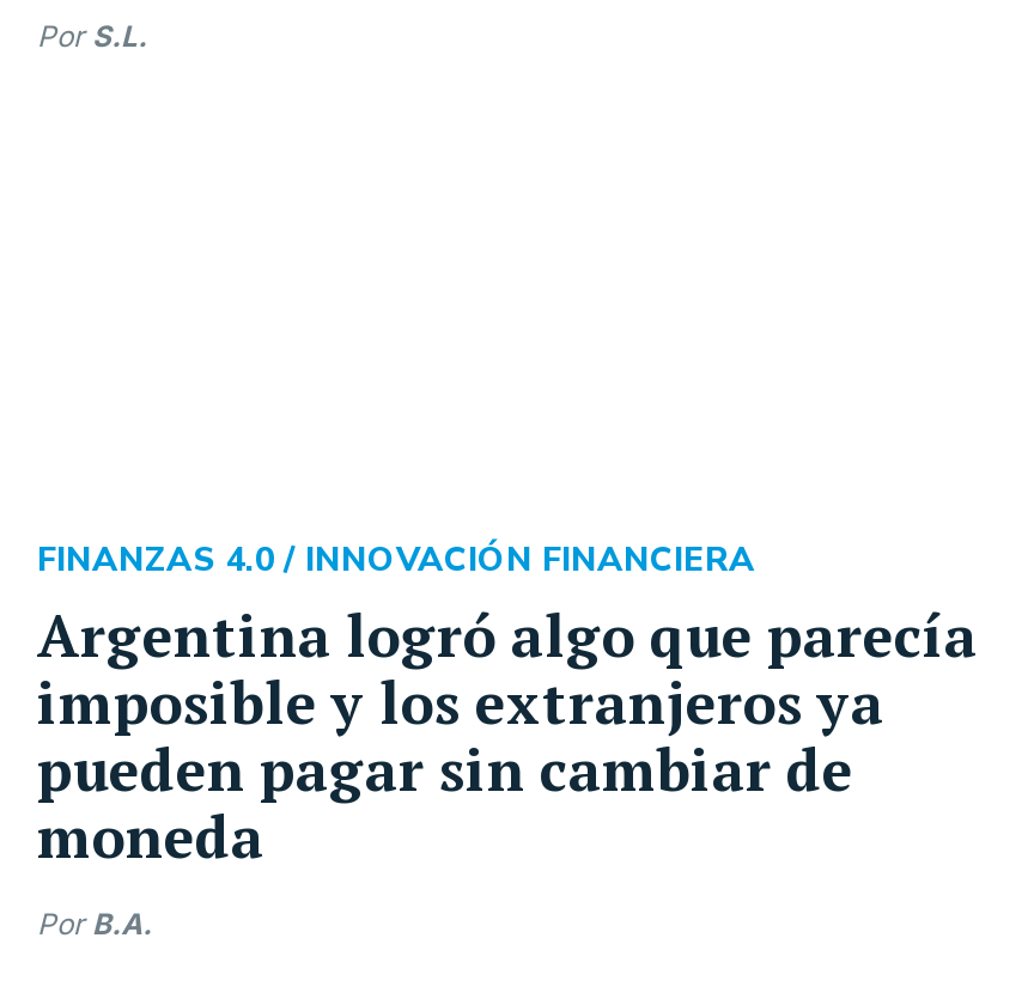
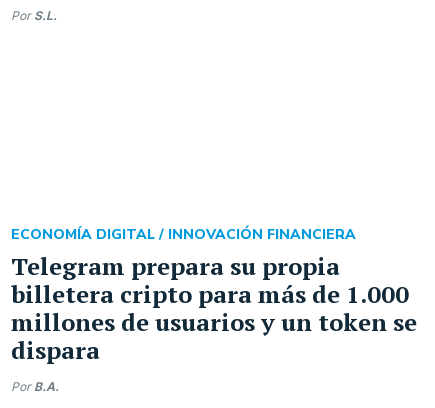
- FINANZAS 4.0 / INNOVACIÓN FINANCIERA
+ ECONOMÍA DIGITAL / INNOVACIÓN FINANCIERA

- Argentina logró algo que parecía
- imposible y los extranjeros ya
- pueden pagar sin cambiar de
- moneda
+ Telegram prepara su propia
+ billetera cripto para más de 1.000
+ millones de usuarios y un token se
+ dispara
